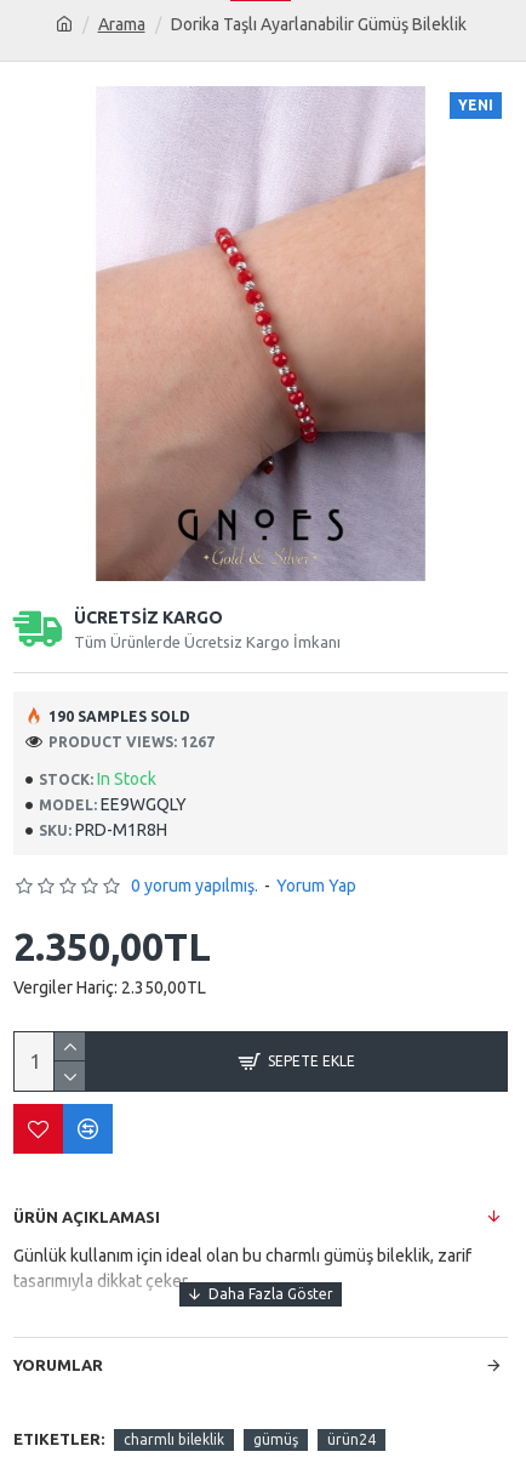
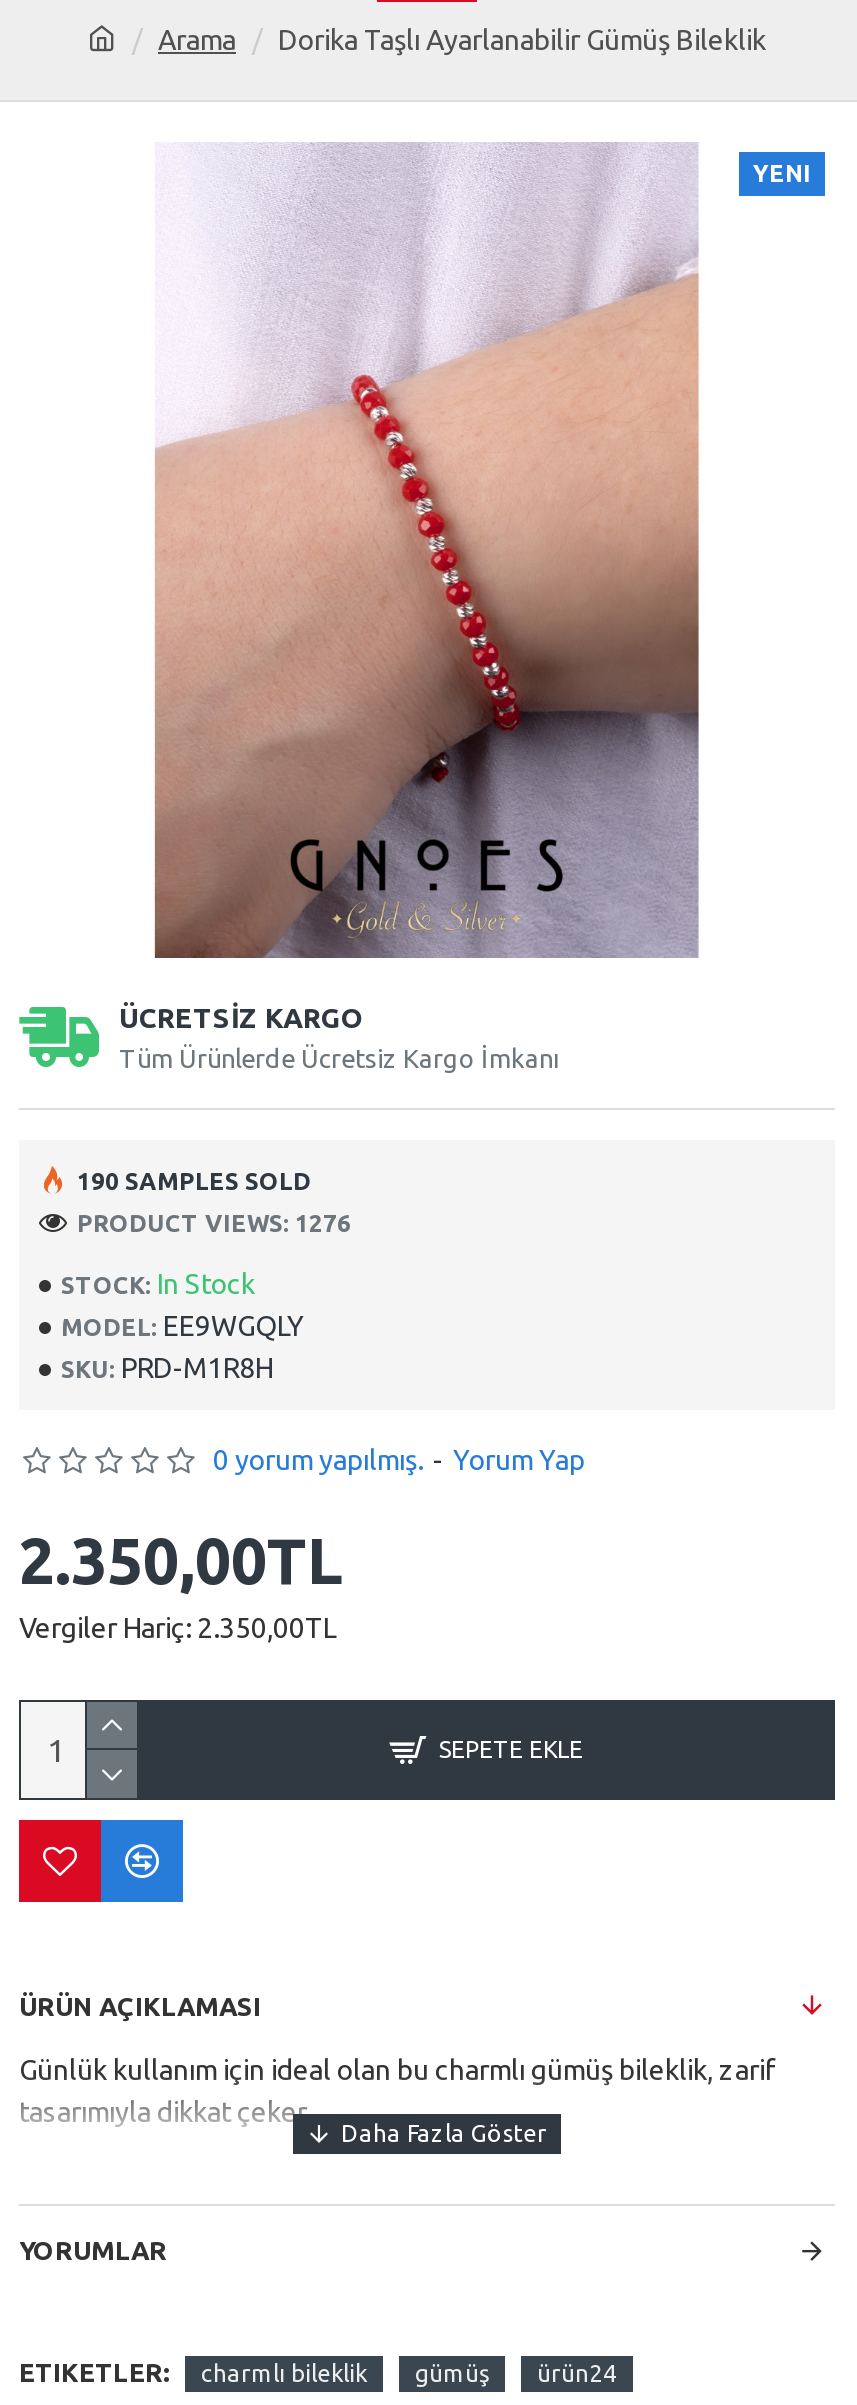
- PRODUCT VIEWS: 1267
+ PRODUCT VIEWS: 1276
